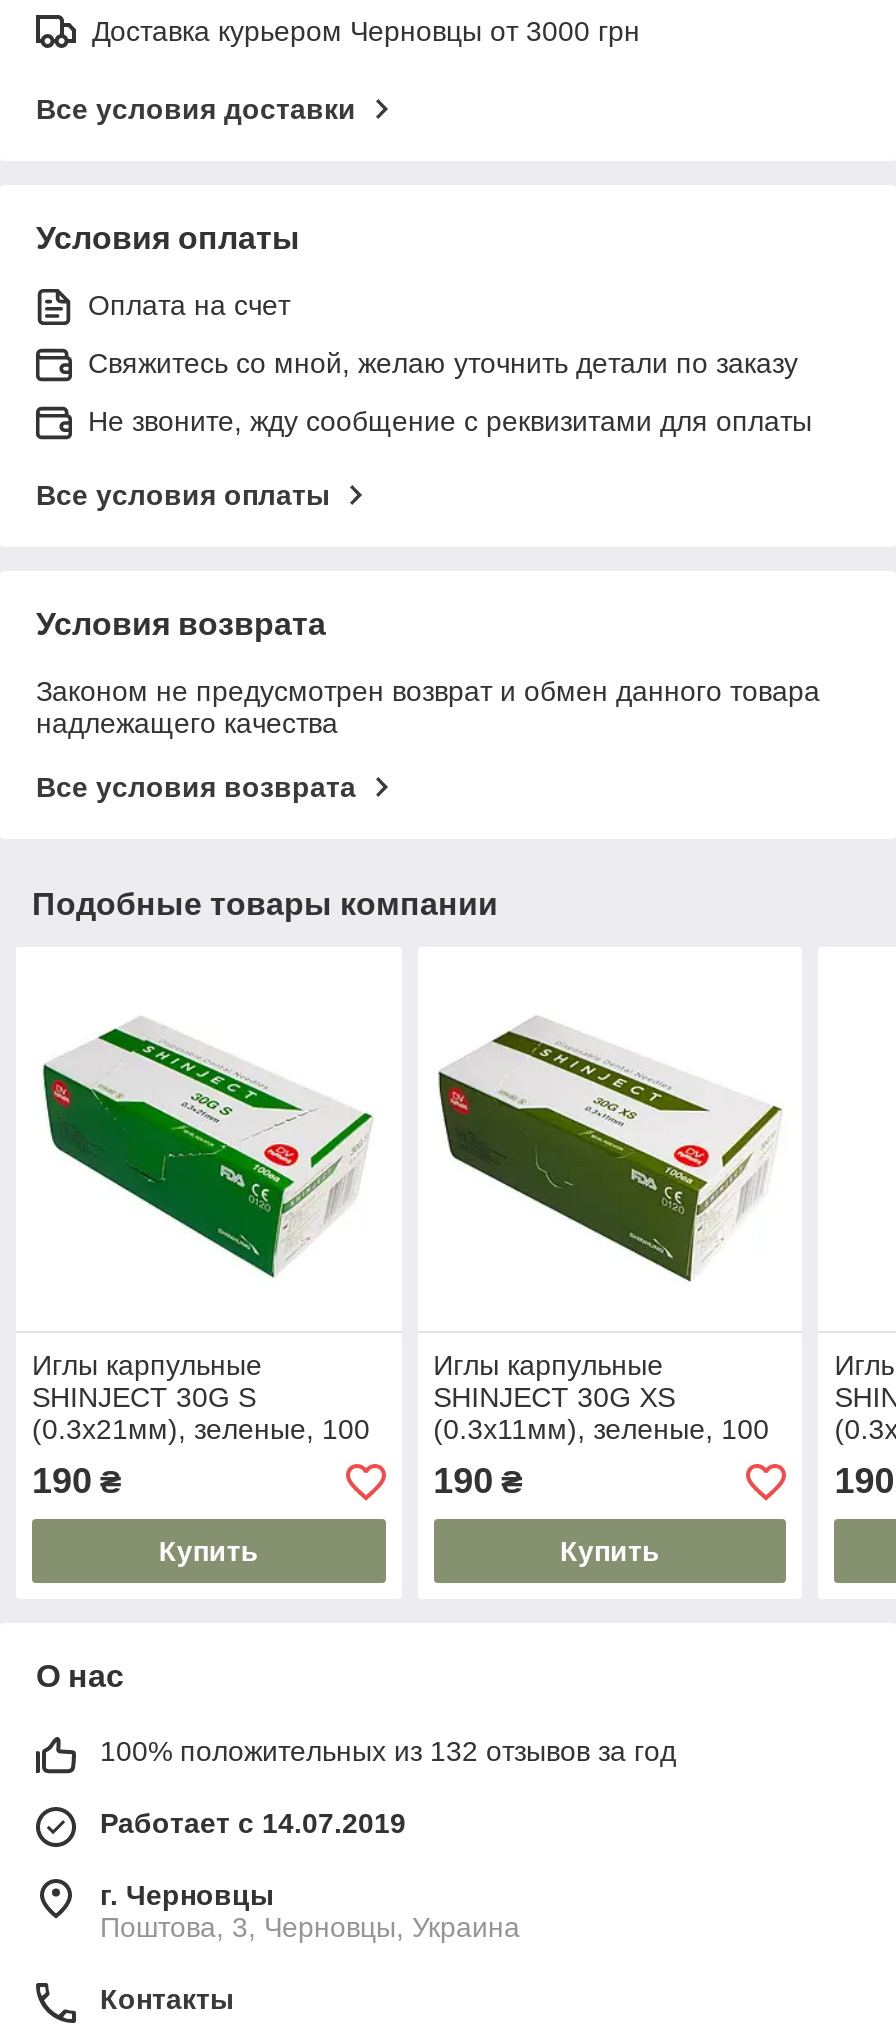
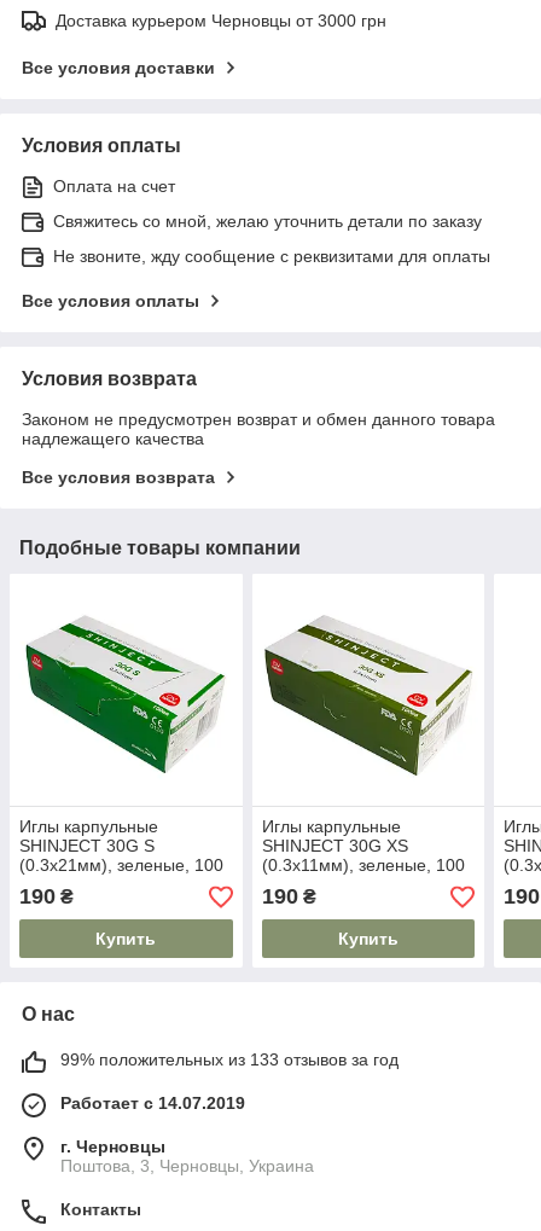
- 100% положительных из 132 отзывов за год
+ 99% положительных из 133 отзывов за год
